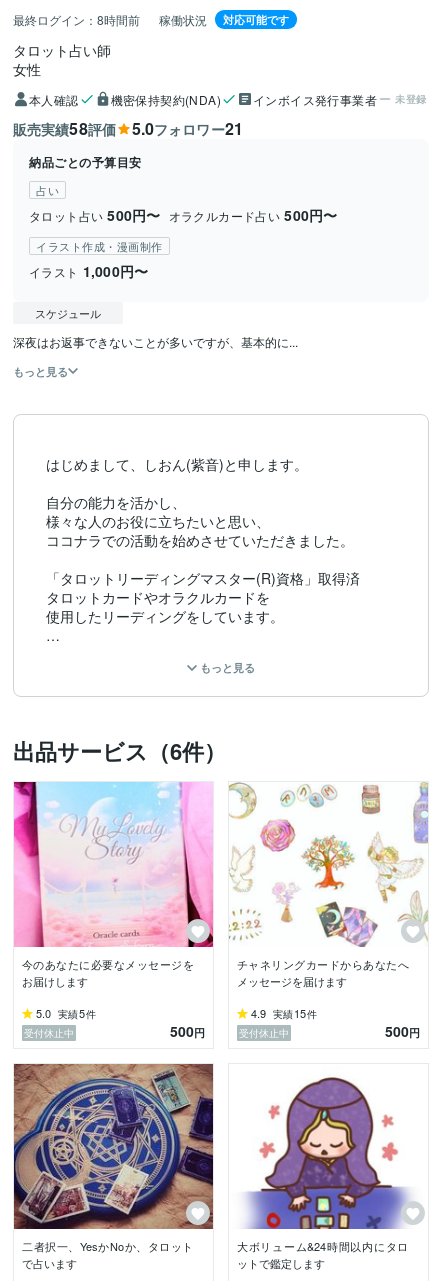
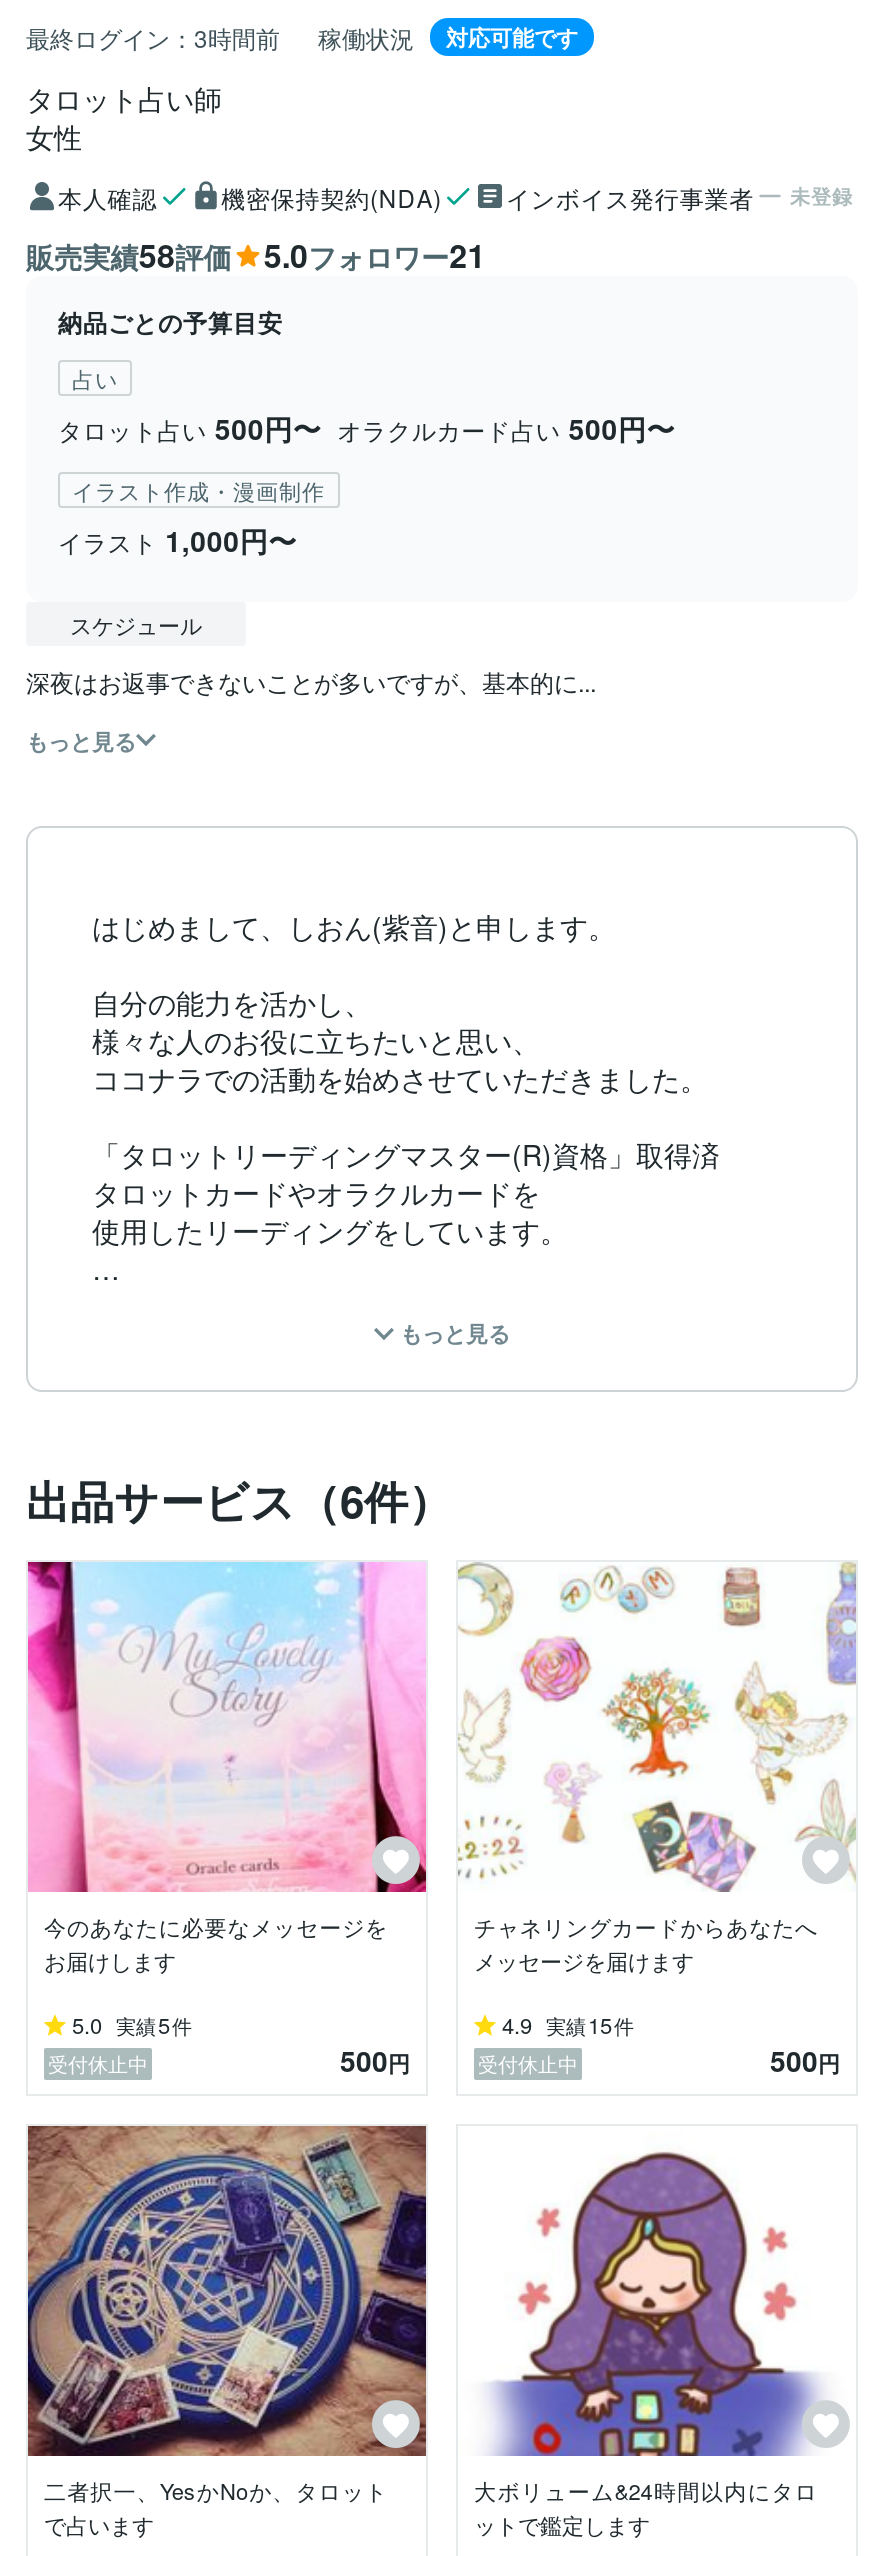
- 最終ログイン：8時間前
+ 最終ログイン：3時間前
